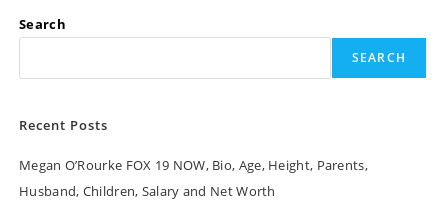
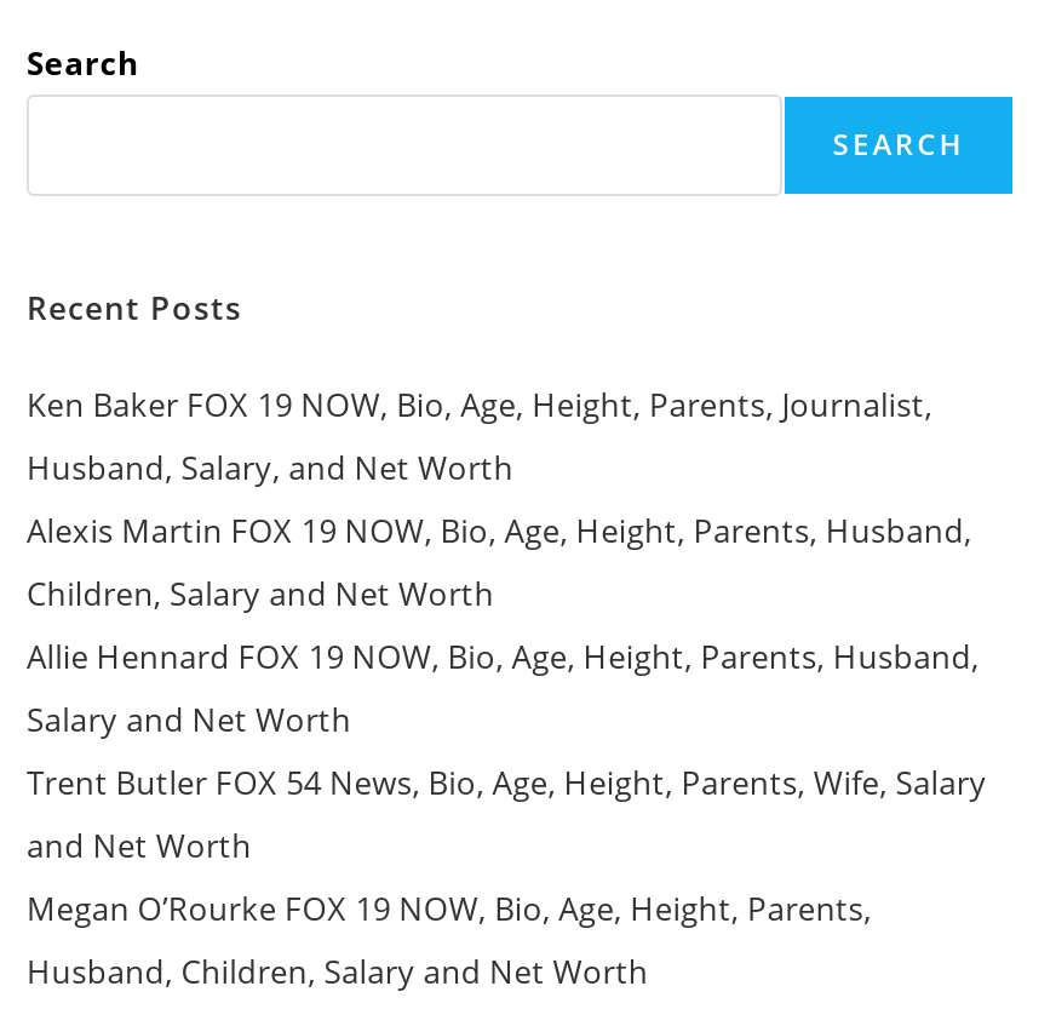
+ Ken Baker FOX 19 NOW, Bio, Age, Height, Parents, Journalist,
+ Husband, Salary, and Net Worth
+ Alexis Martin FOX 19 NOW, Bio, Age, Height, Parents, Husband,
+ Children, Salary and Net Worth
+ Allie Hennard FOX 19 NOW, Bio, Age, Height, Parents, Husband,
+ Salary and Net Worth
+ Trent Butler FOX 54 News, Bio, Age, Height, Parents, Wife, Salary
+ and Net Worth
